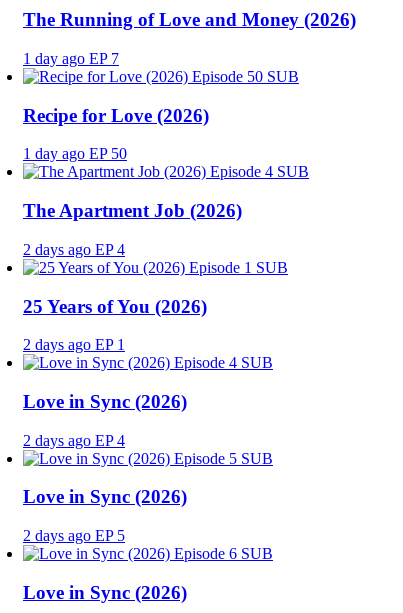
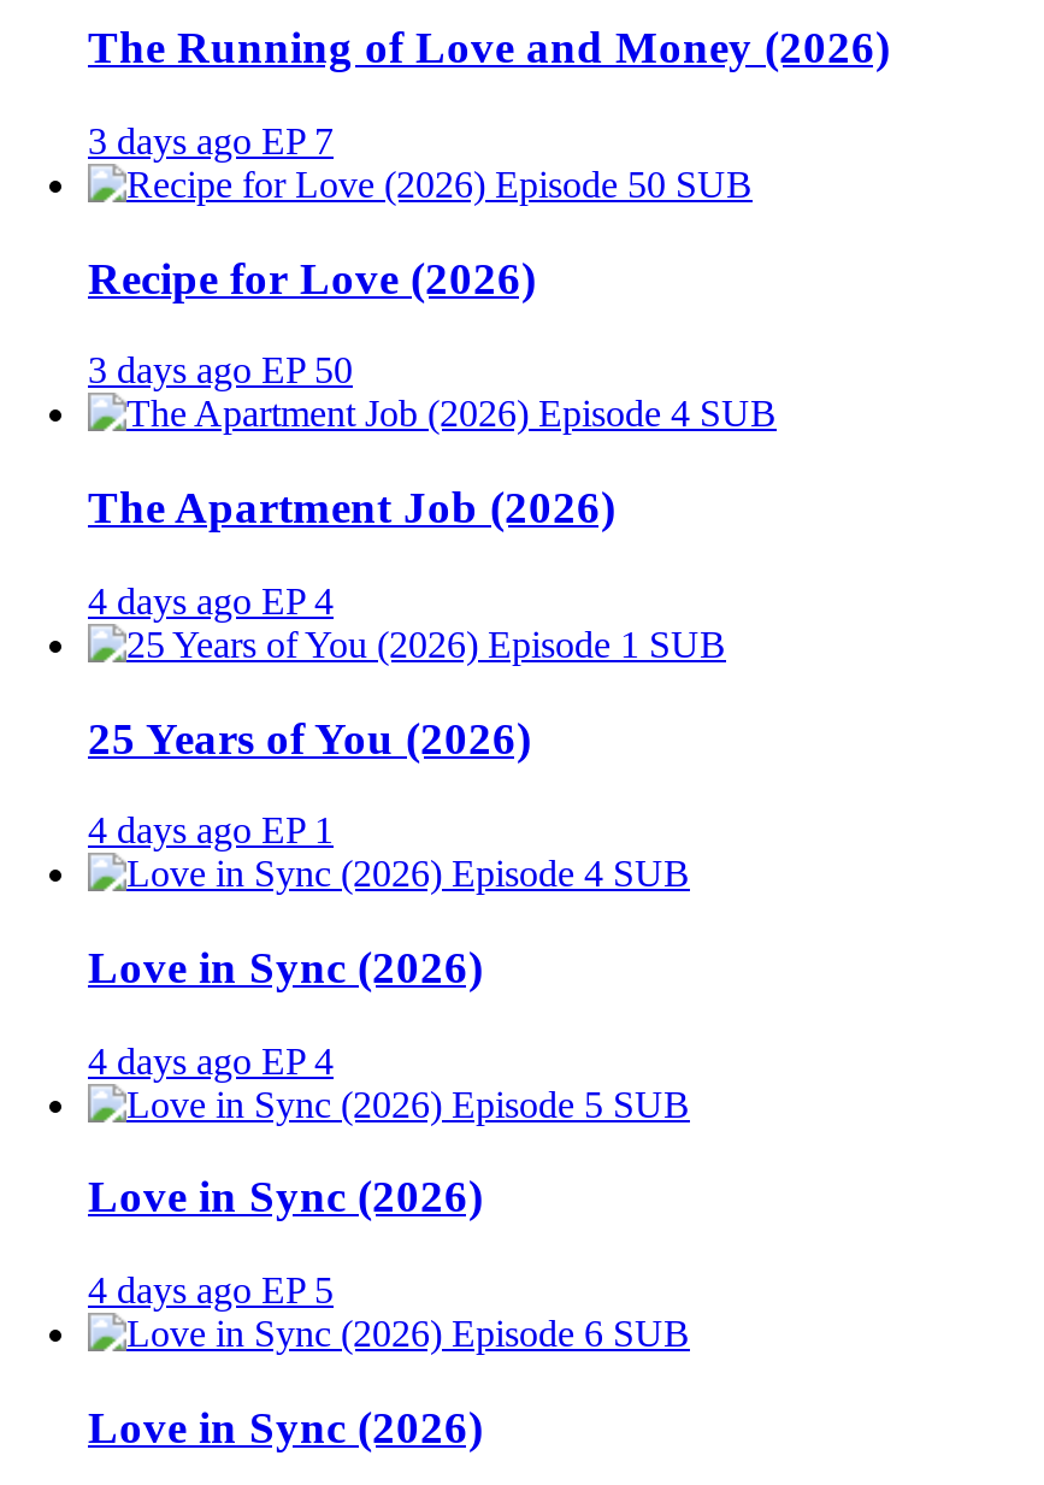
- 1 day ago EP 7
+ 3 days ago EP 7

- 1 day ago EP 50
+ 3 days ago EP 50

- 2 days ago EP 4
+ 4 days ago EP 4

- 2 days ago EP 1
+ 4 days ago EP 1

- 2 days ago EP 4
+ 4 days ago EP 4

- 2 days ago EP 5
+ 4 days ago EP 5
